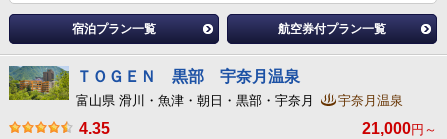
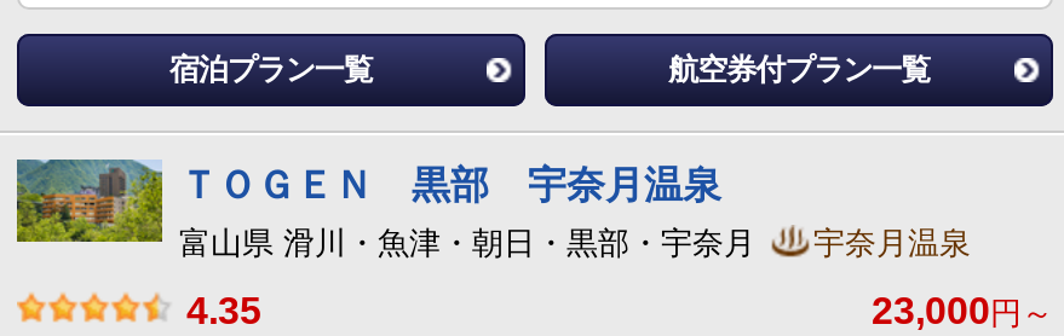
- 21,000円～
+ 23,000円～
